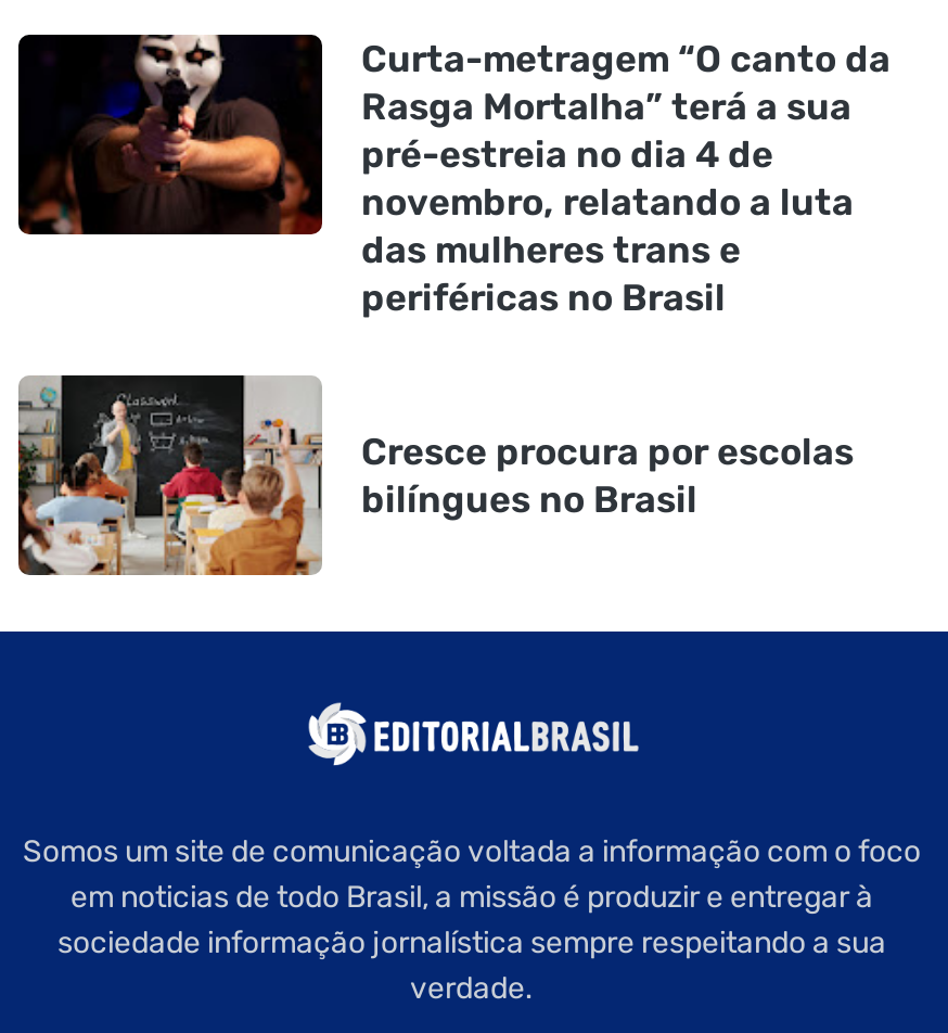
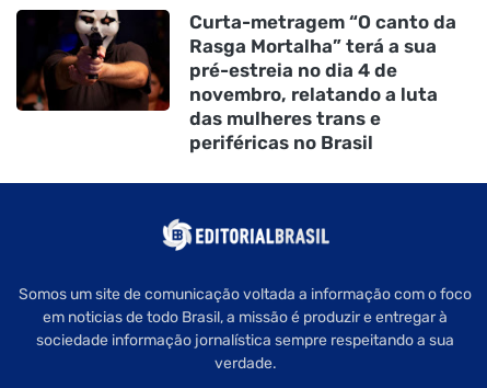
- [image]
- Cresce procura por escolas
- bilíngues no Brasil
